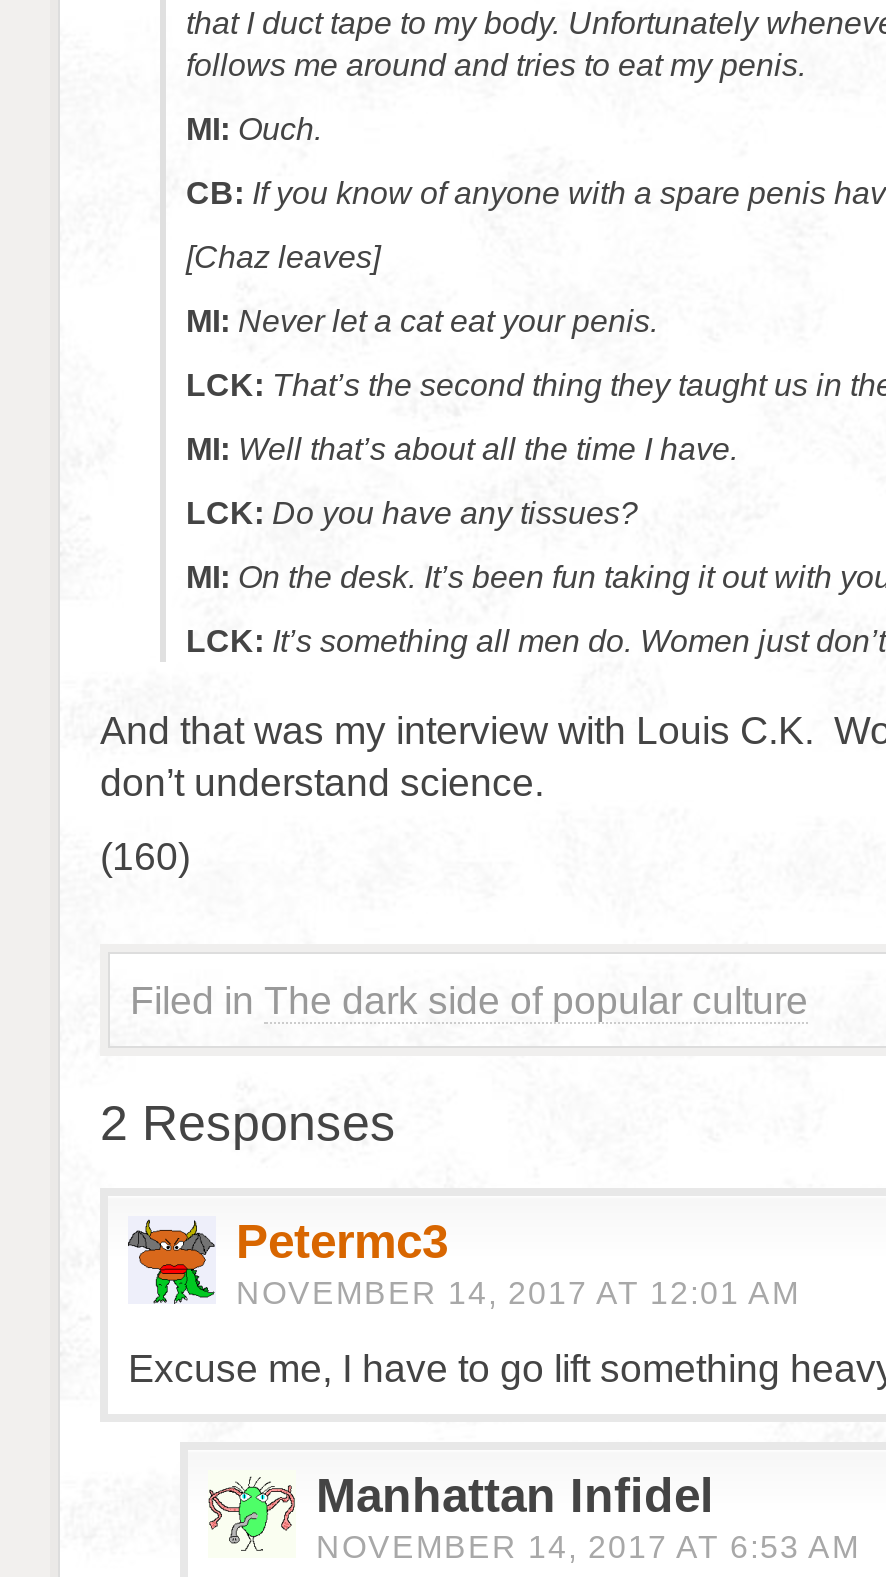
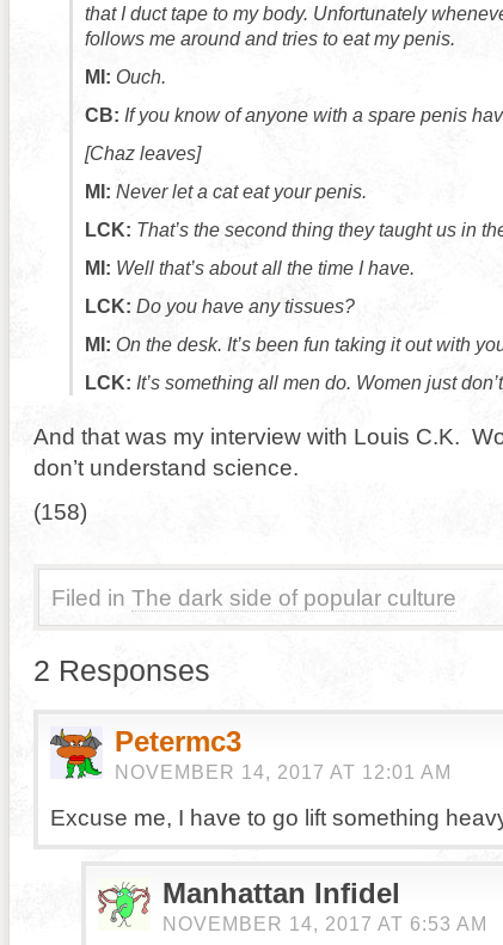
- (160)
+ (158)
